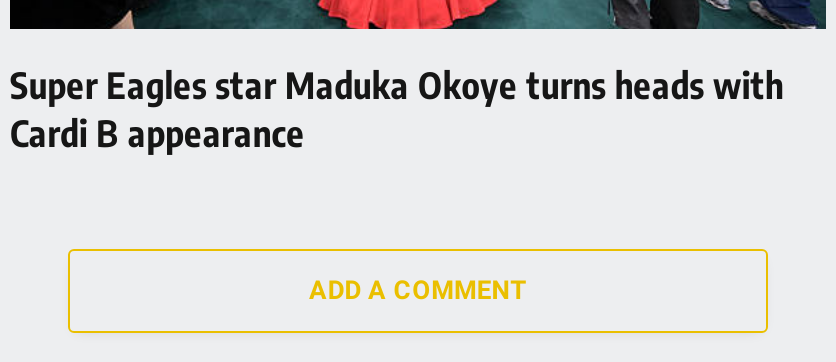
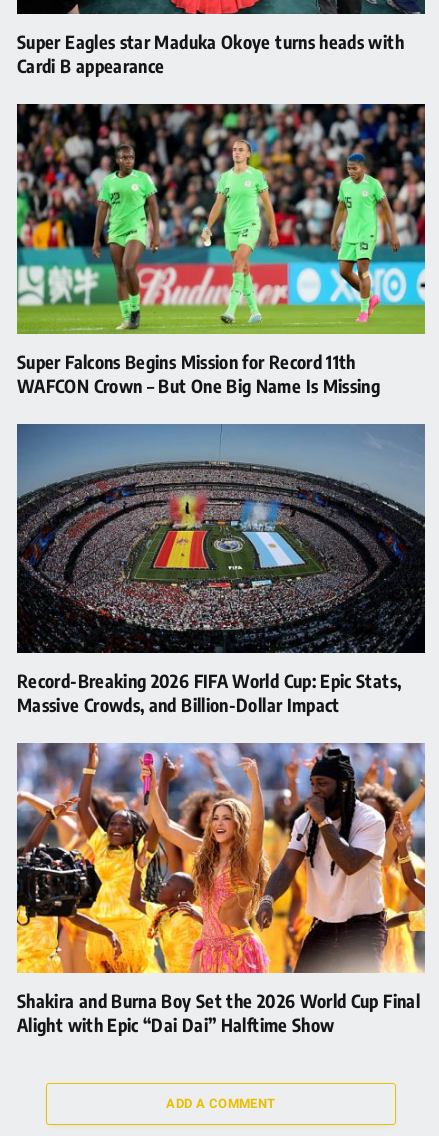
+ [image]
+ Super Falcons Begins Mission for Record 11th
+ WAFCON Crown – But One Big Name Is Missing

+ [image]
+ Record-Breaking 2026 FIFA World Cup: Epic Stats,
+ Massive Crowds, and Billion-Dollar Impact

+ [image]
+ Shakira and Burna Boy Set the 2026 World Cup Final
+ Alight with Epic “Dai Dai” Halftime Show
